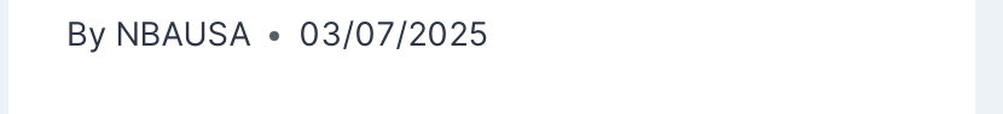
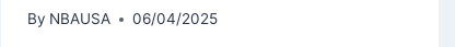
- By NBAUSA 03/07/2025
+ By NBAUSA 06/04/2025
